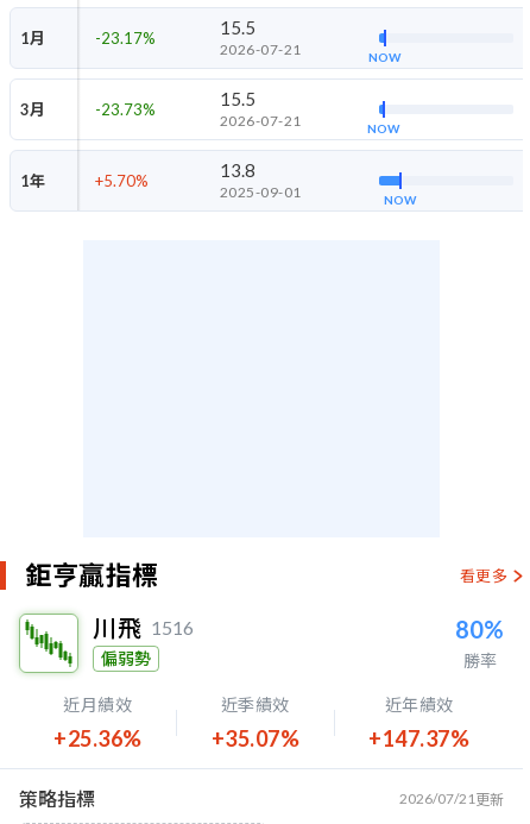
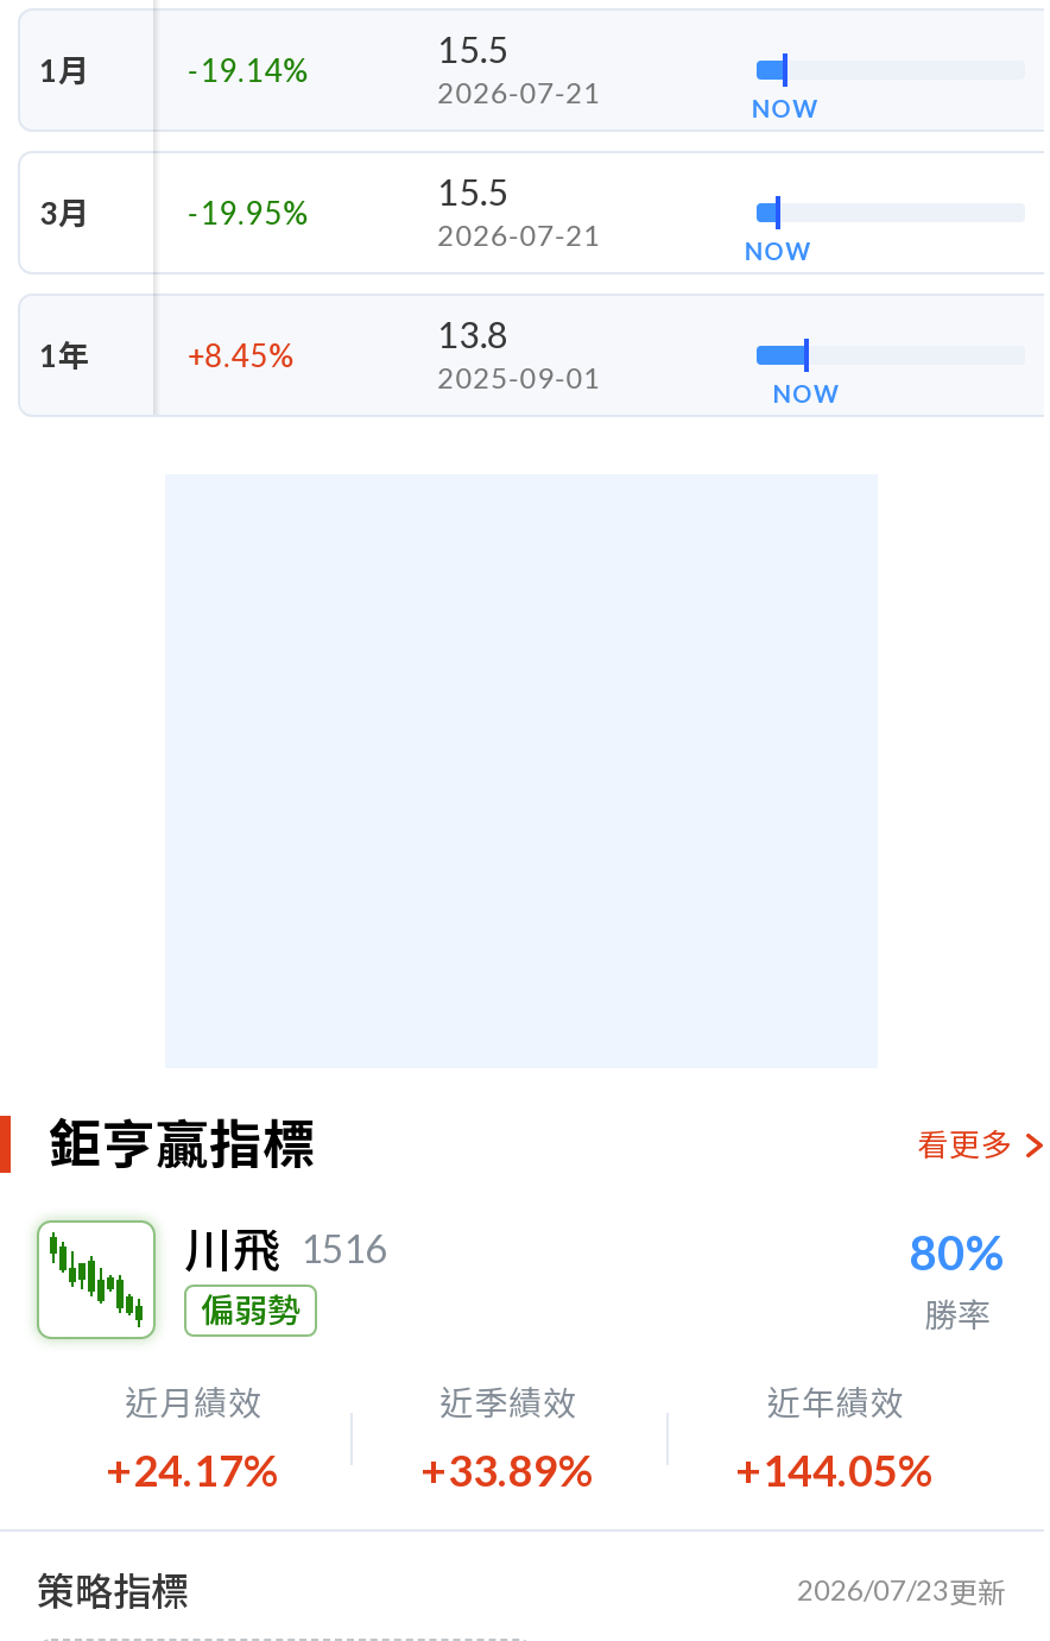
- -23.17%
+ -19.14%

- -23.73%
+ -19.95%

- +5.70%
+ +8.45%

- +25.36%
+ +24.17%

- +35.07%
+ +33.89%

- +147.37%
+ +144.05%

- 2026/07/21更新
+ 2026/07/23更新
